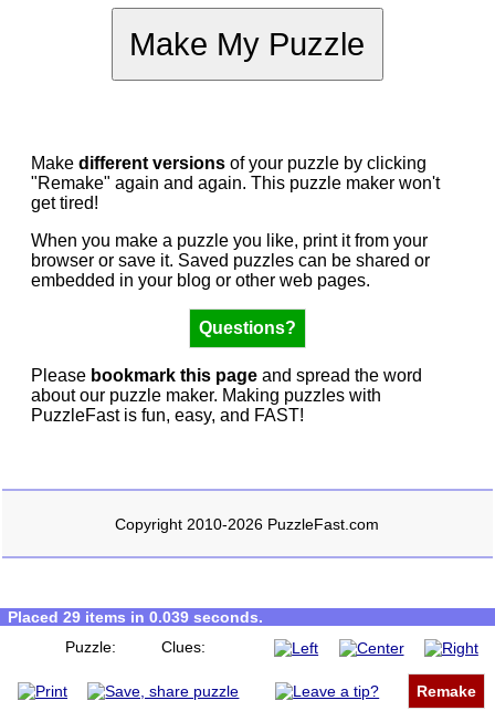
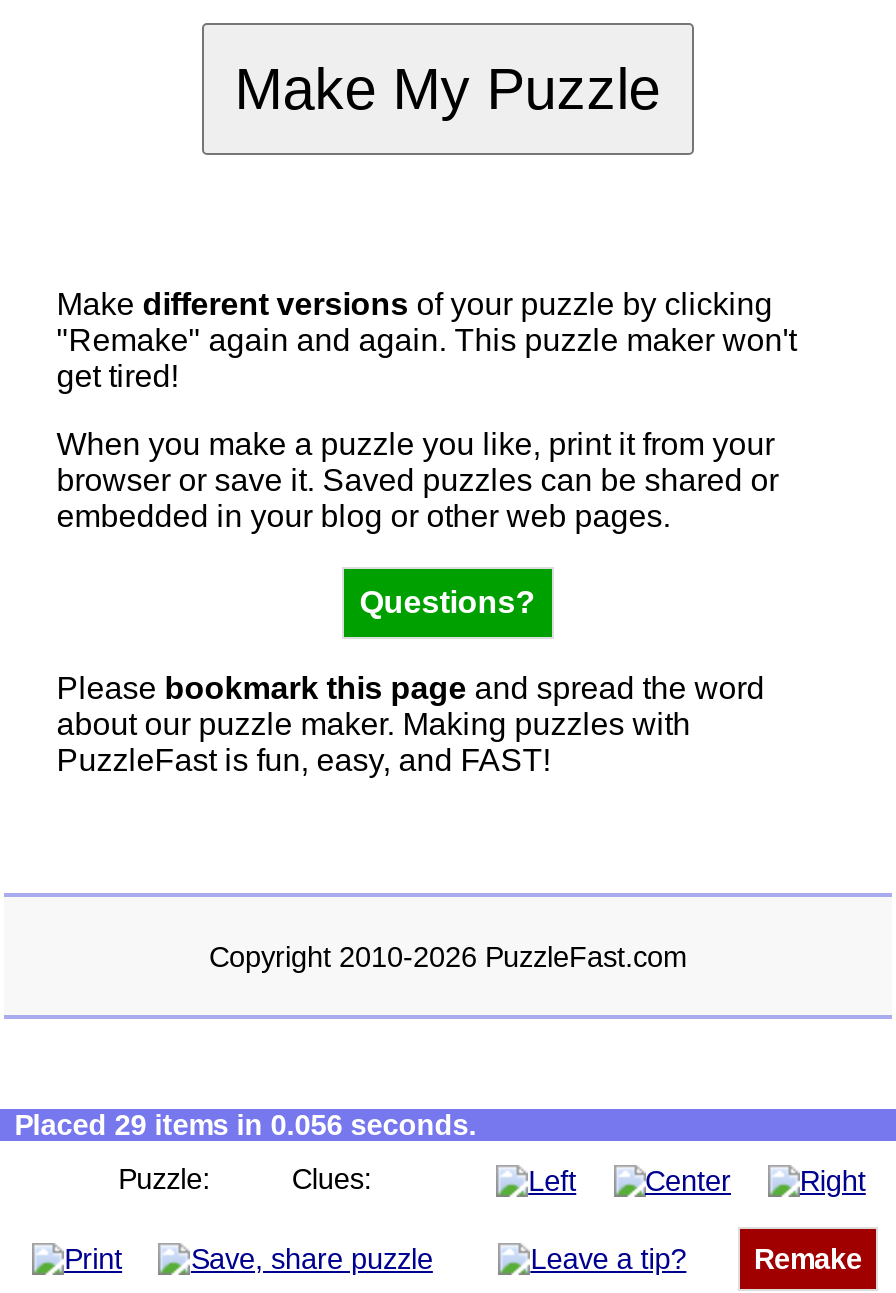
- Placed 29 items in 0.039 seconds.
+ Placed 29 items in 0.056 seconds.
